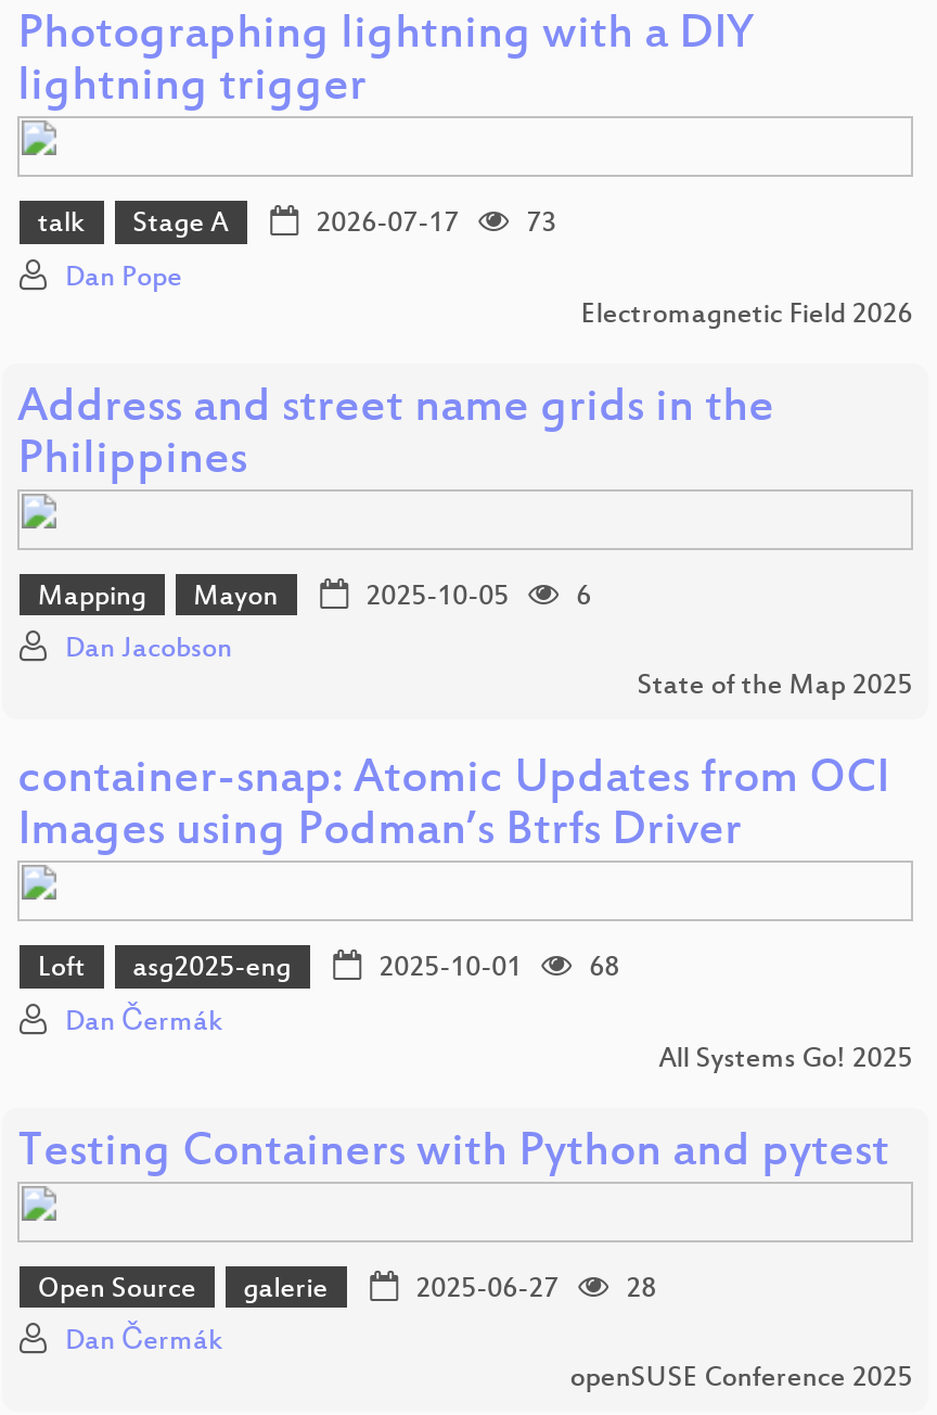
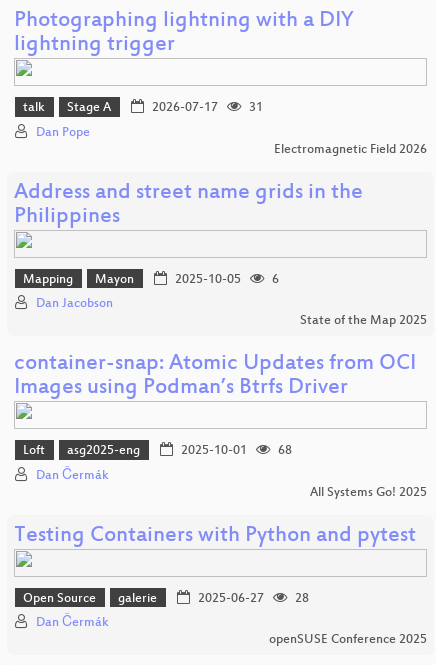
- 2026-07-17 73
+ 2026-07-17 31
